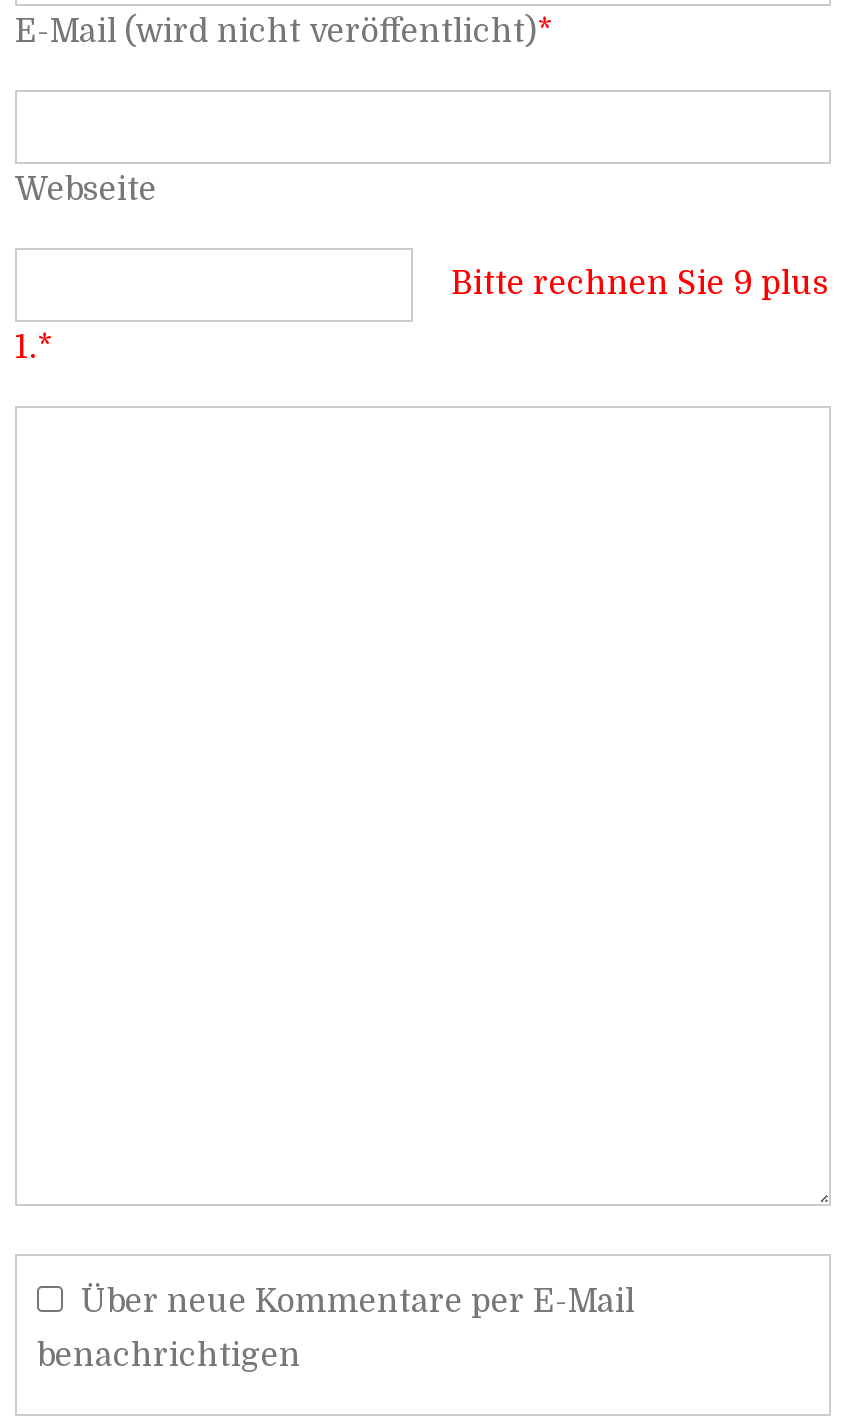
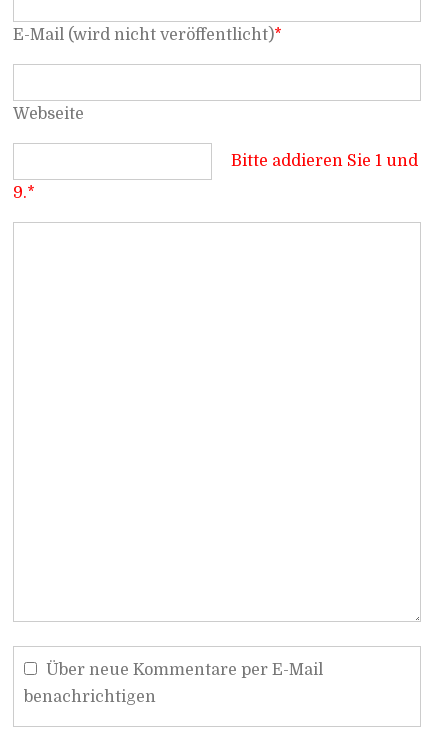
- Bitte rechnen Sie 9 plus
+ Bitte addieren Sie 1 und

- 1.*
+ 9.*
